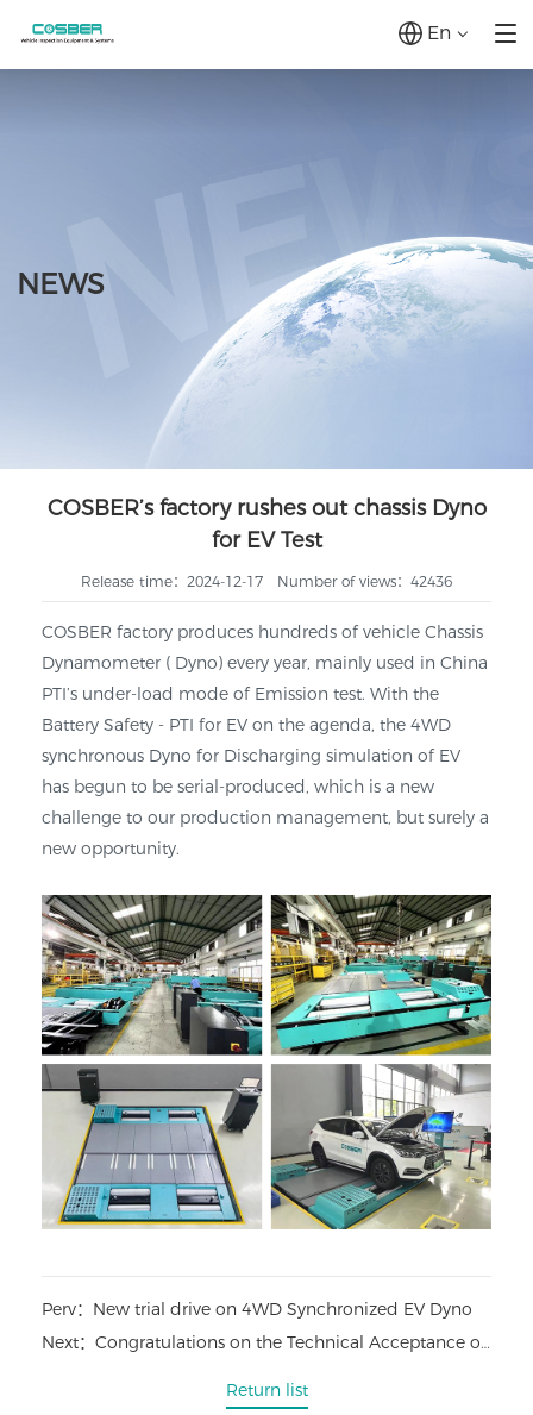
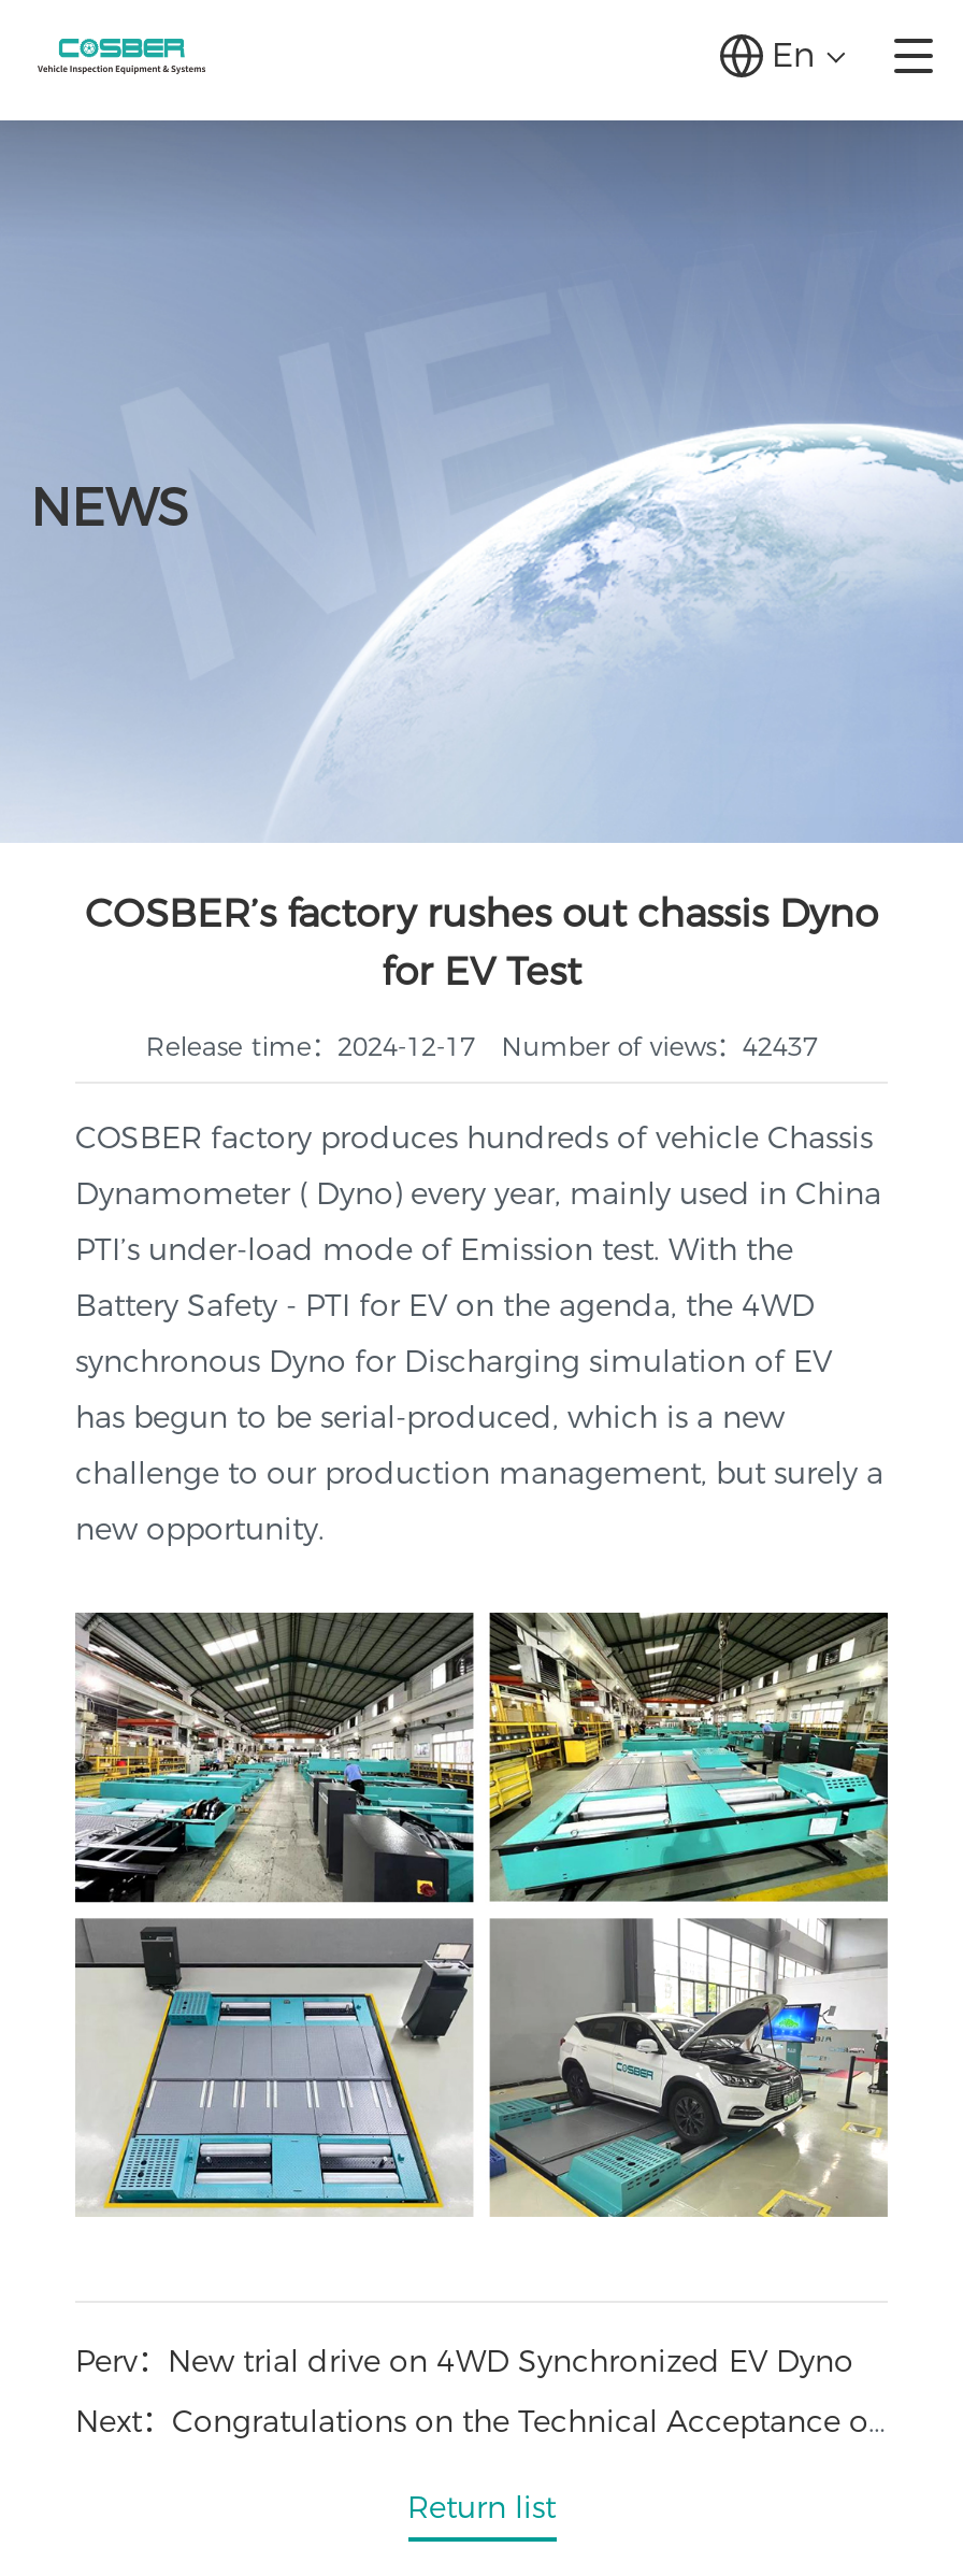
- Number of views：42436
+ Number of views：42437
